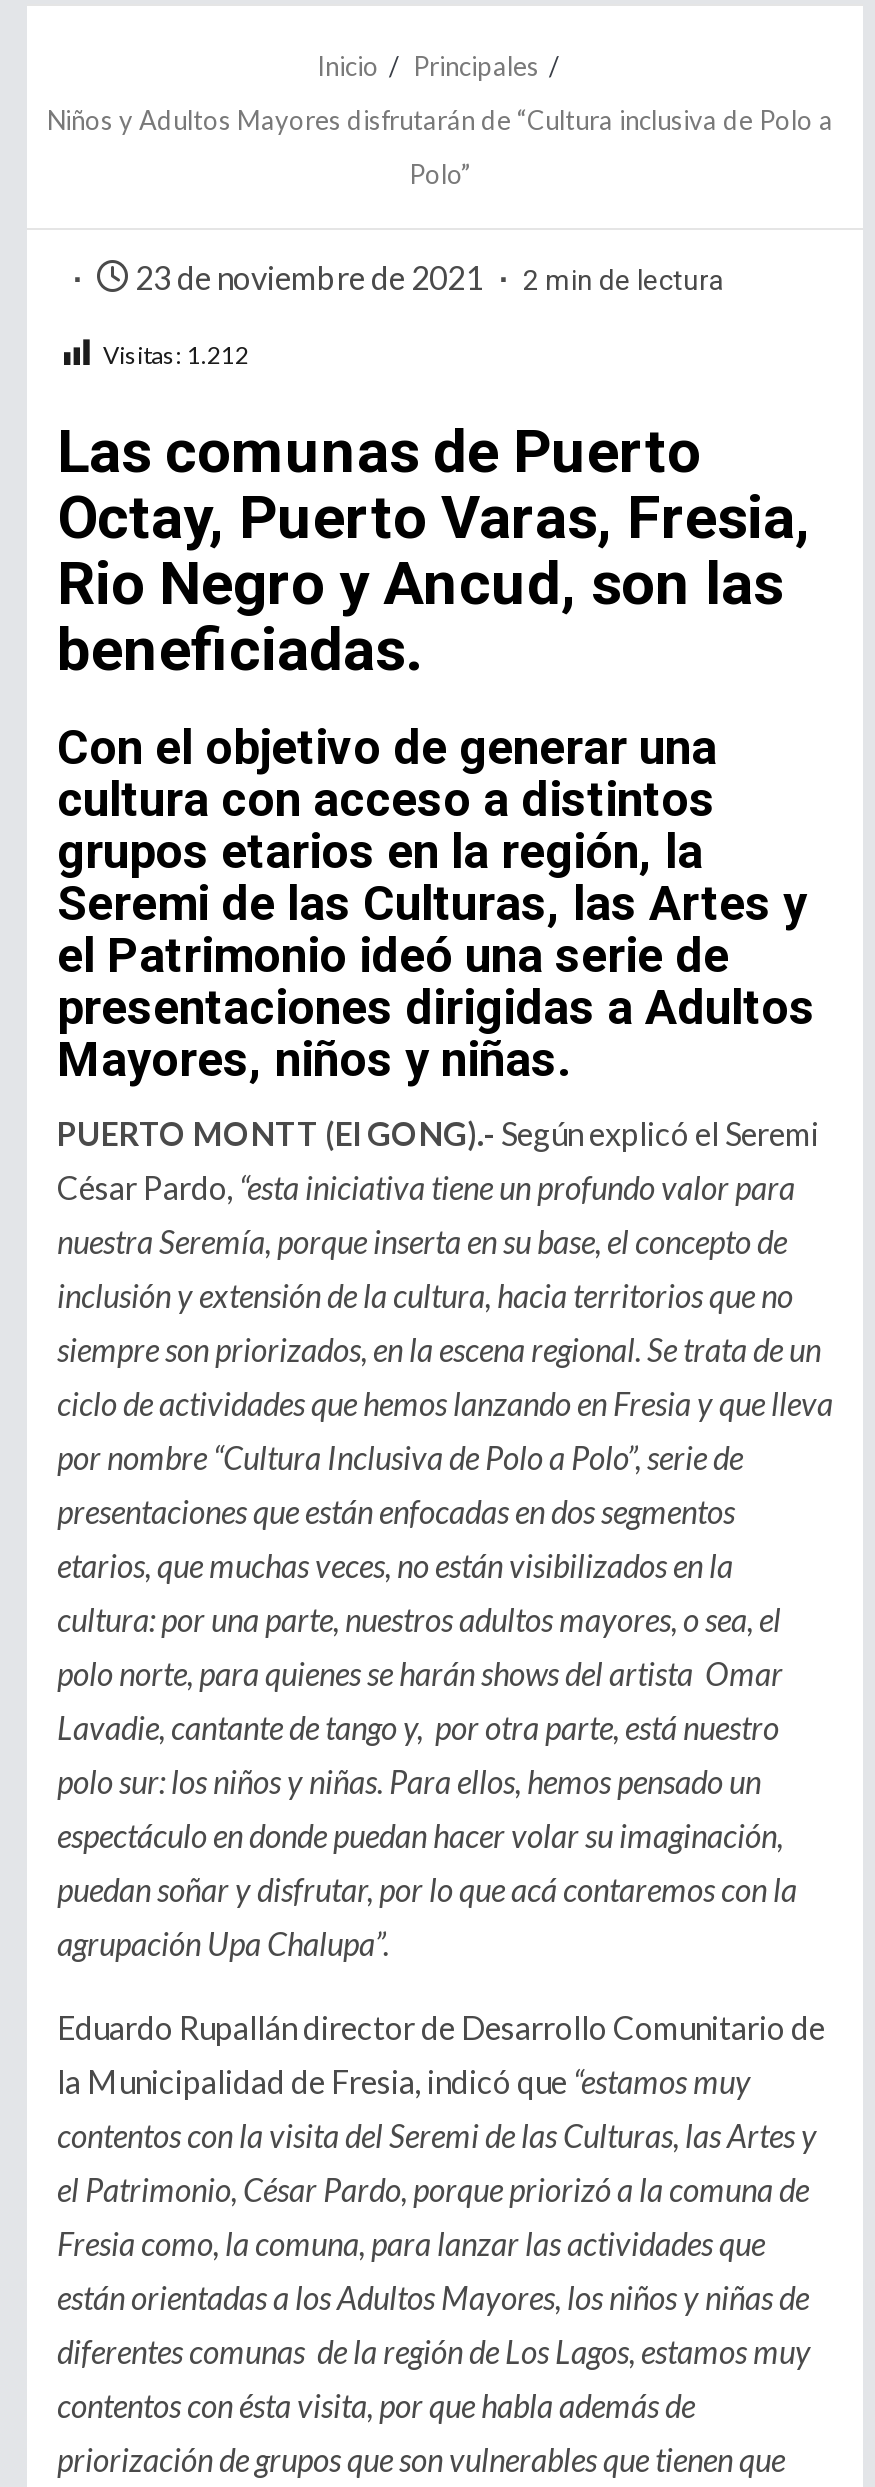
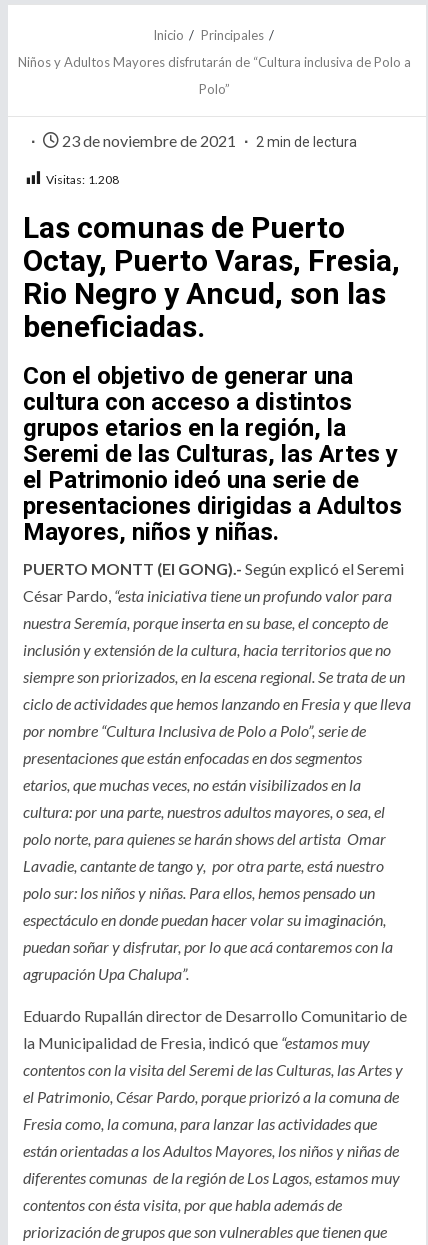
- Visitas: 1.212
+ Visitas: 1.208
